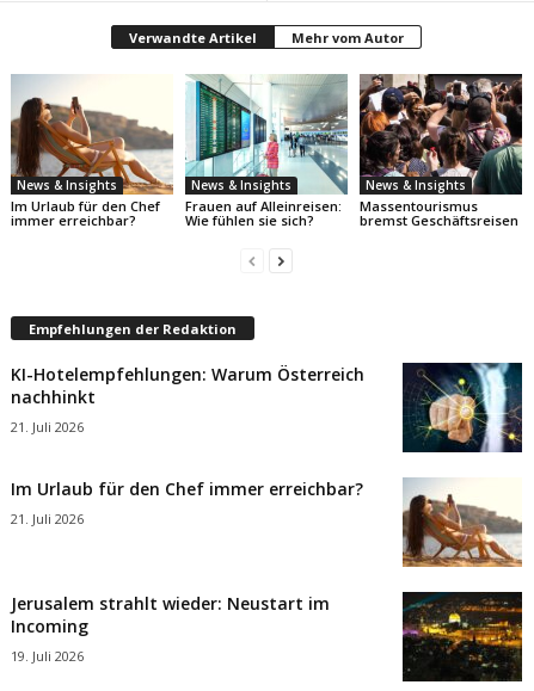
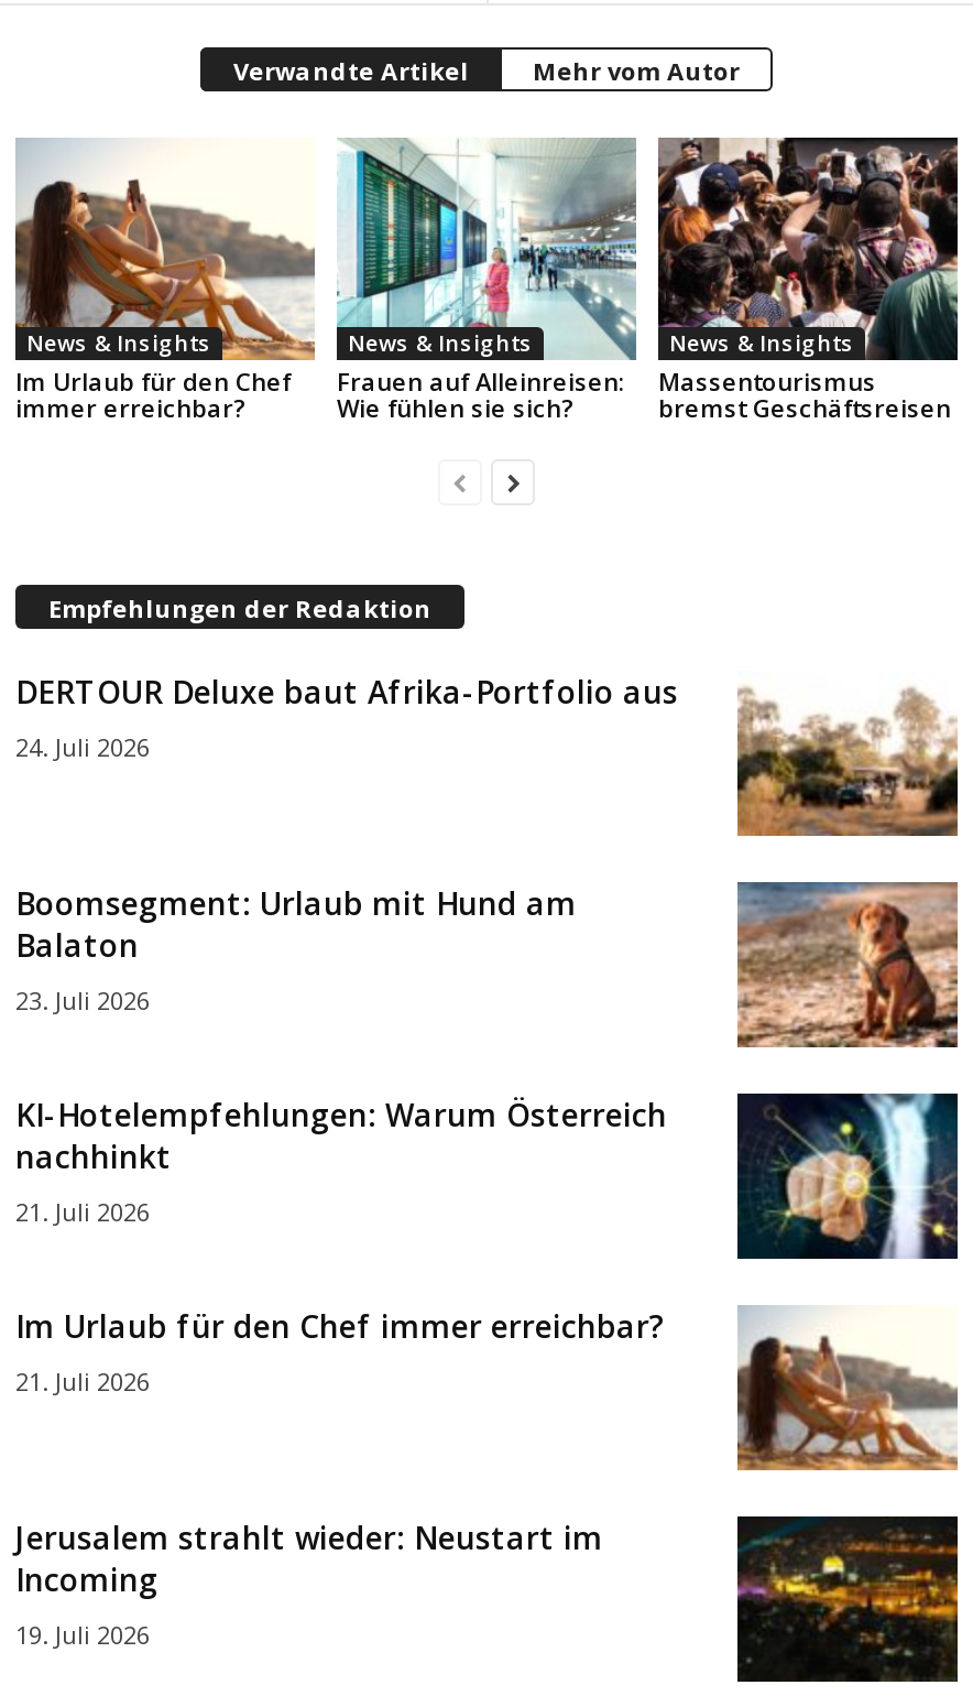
+ [image]
+ DERTOUR Deluxe baut Afrika-Portfolio aus
+ 24. Juli 2026

+ Boomsegment: Urlaub mit Hund am
+ Balaton
+ 23. Juli 2026

+ [image]
